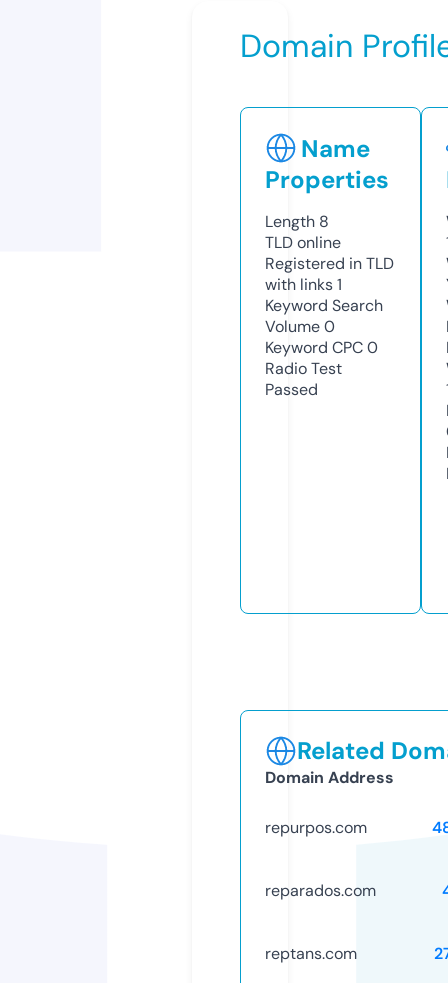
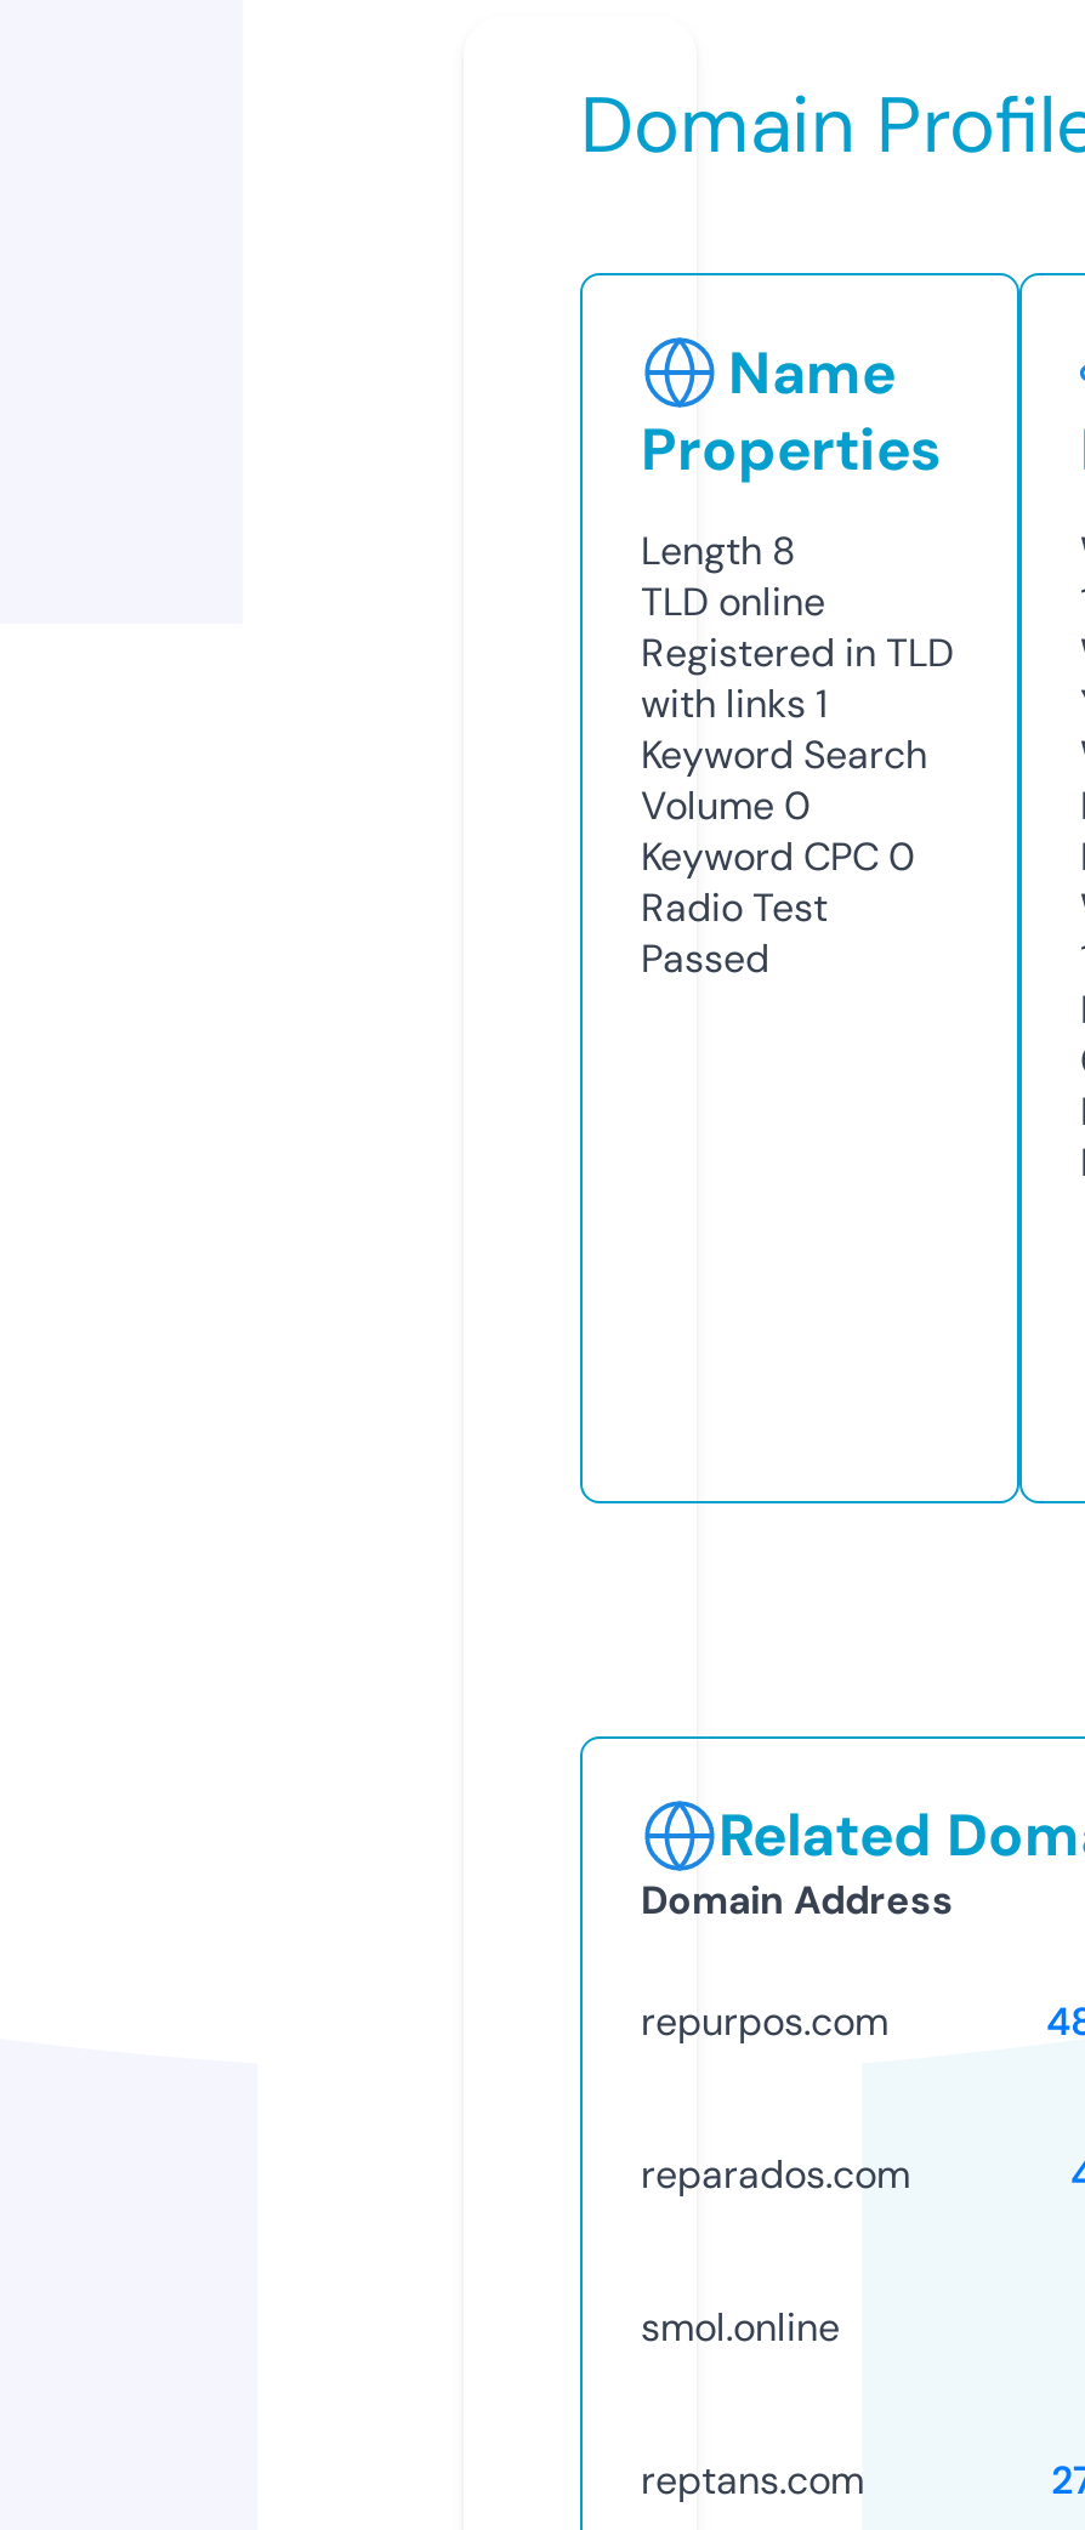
+ smol.online
